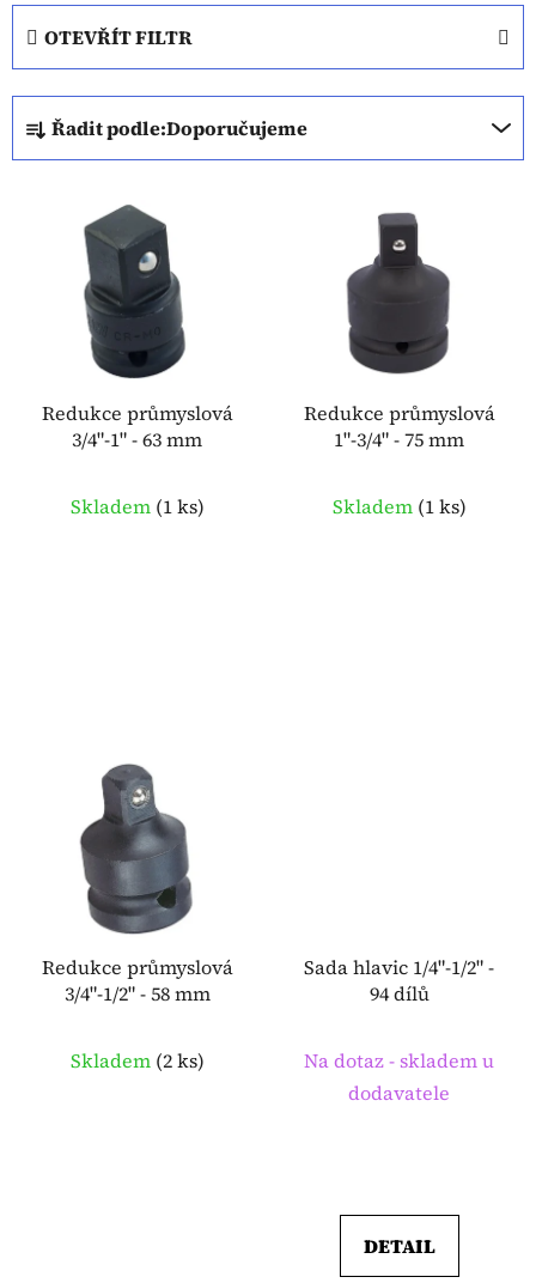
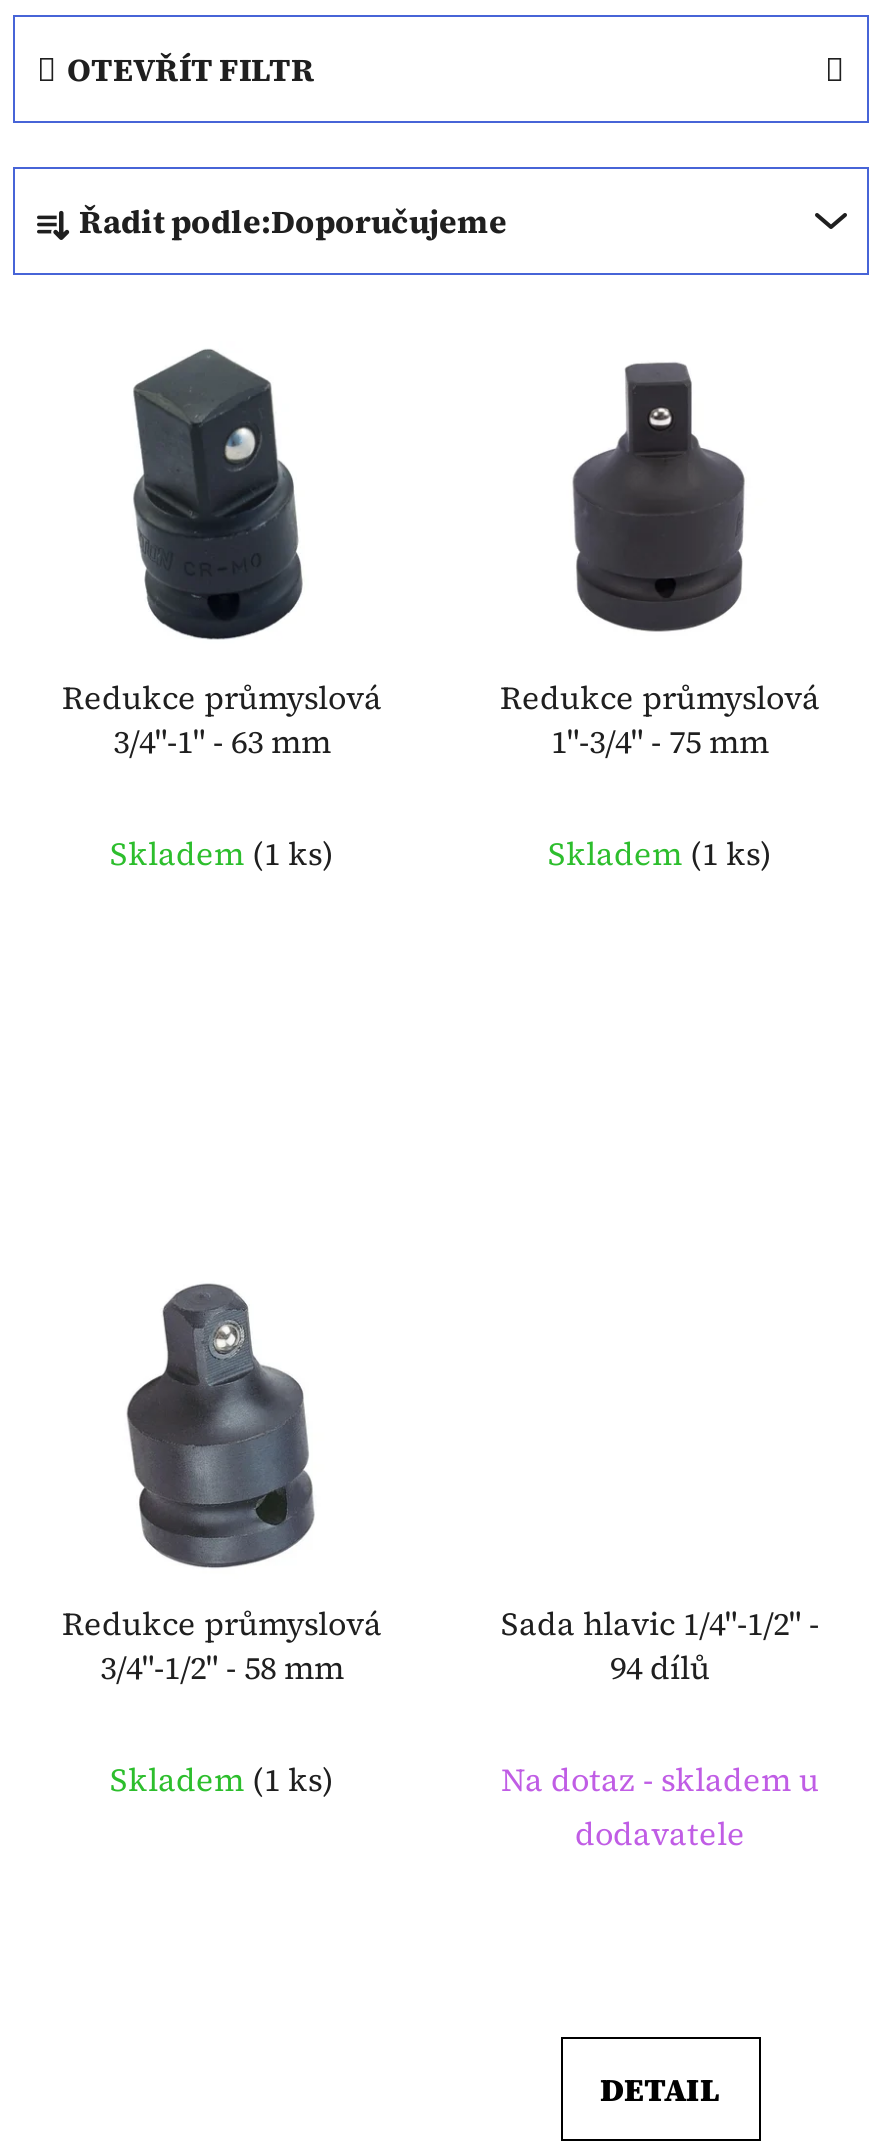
- Skladem (2 ks)
+ Skladem (1 ks)
